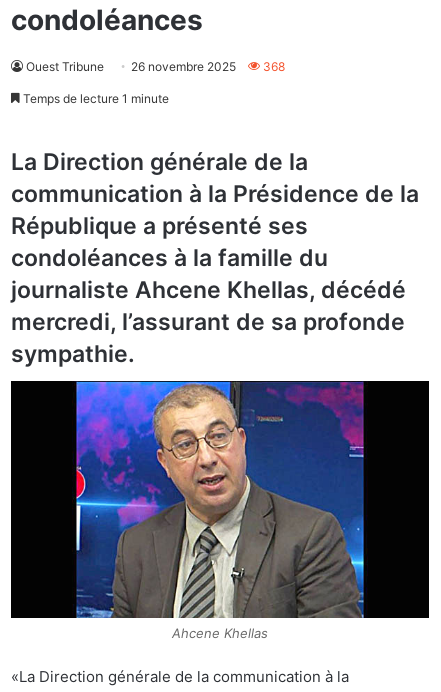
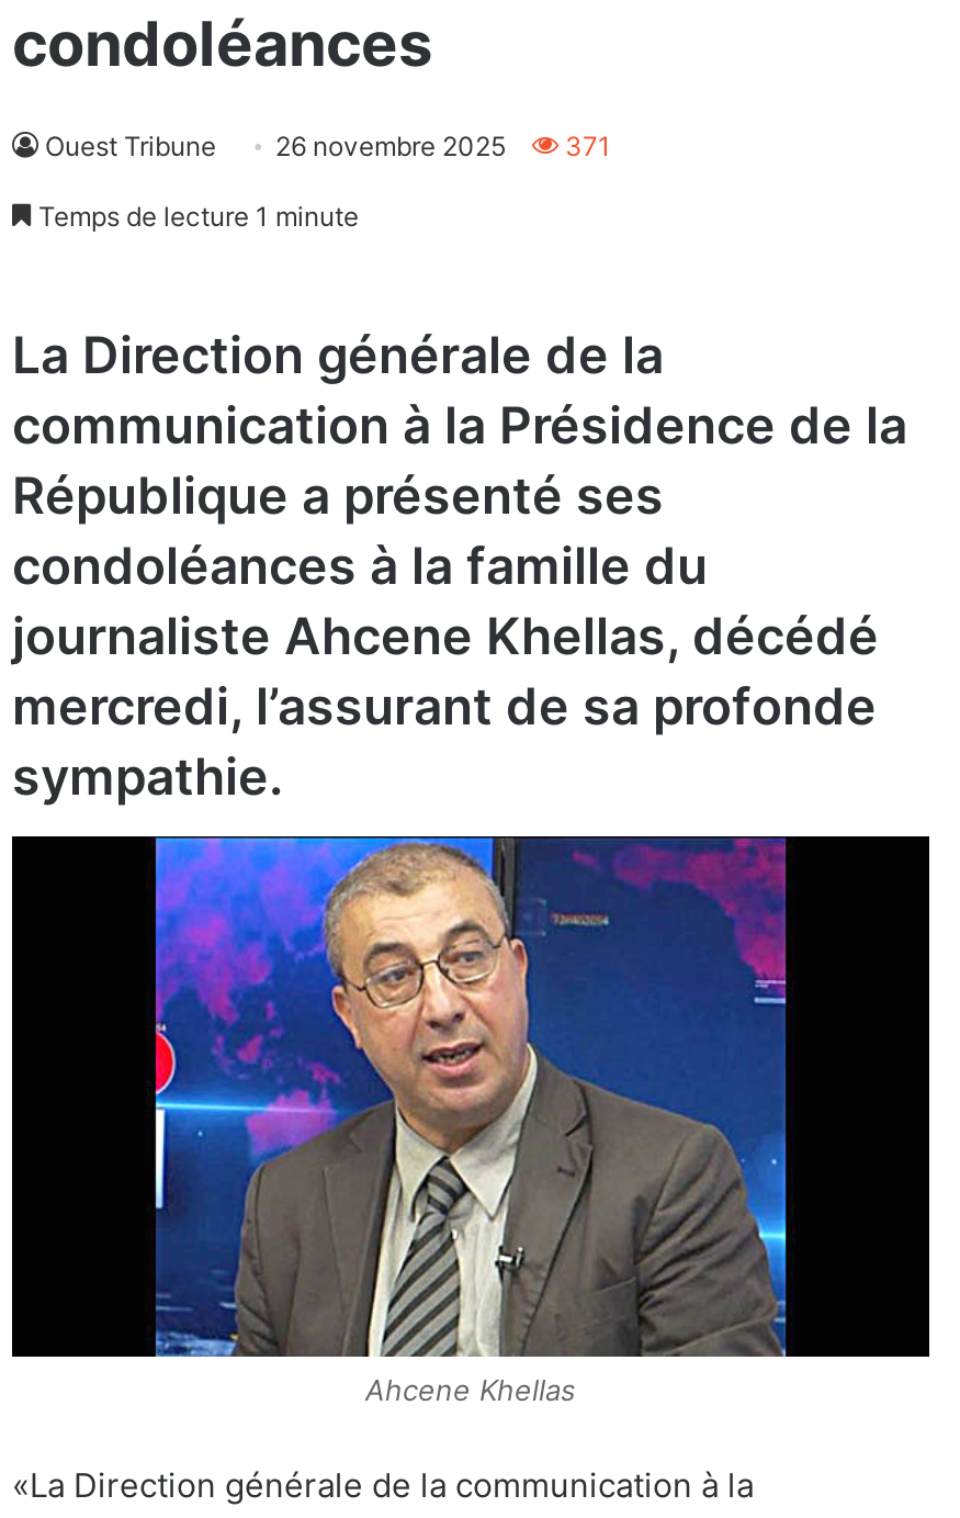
- Ouest Tribune 26 novembre 2025 368
+ Ouest Tribune 26 novembre 2025 371
